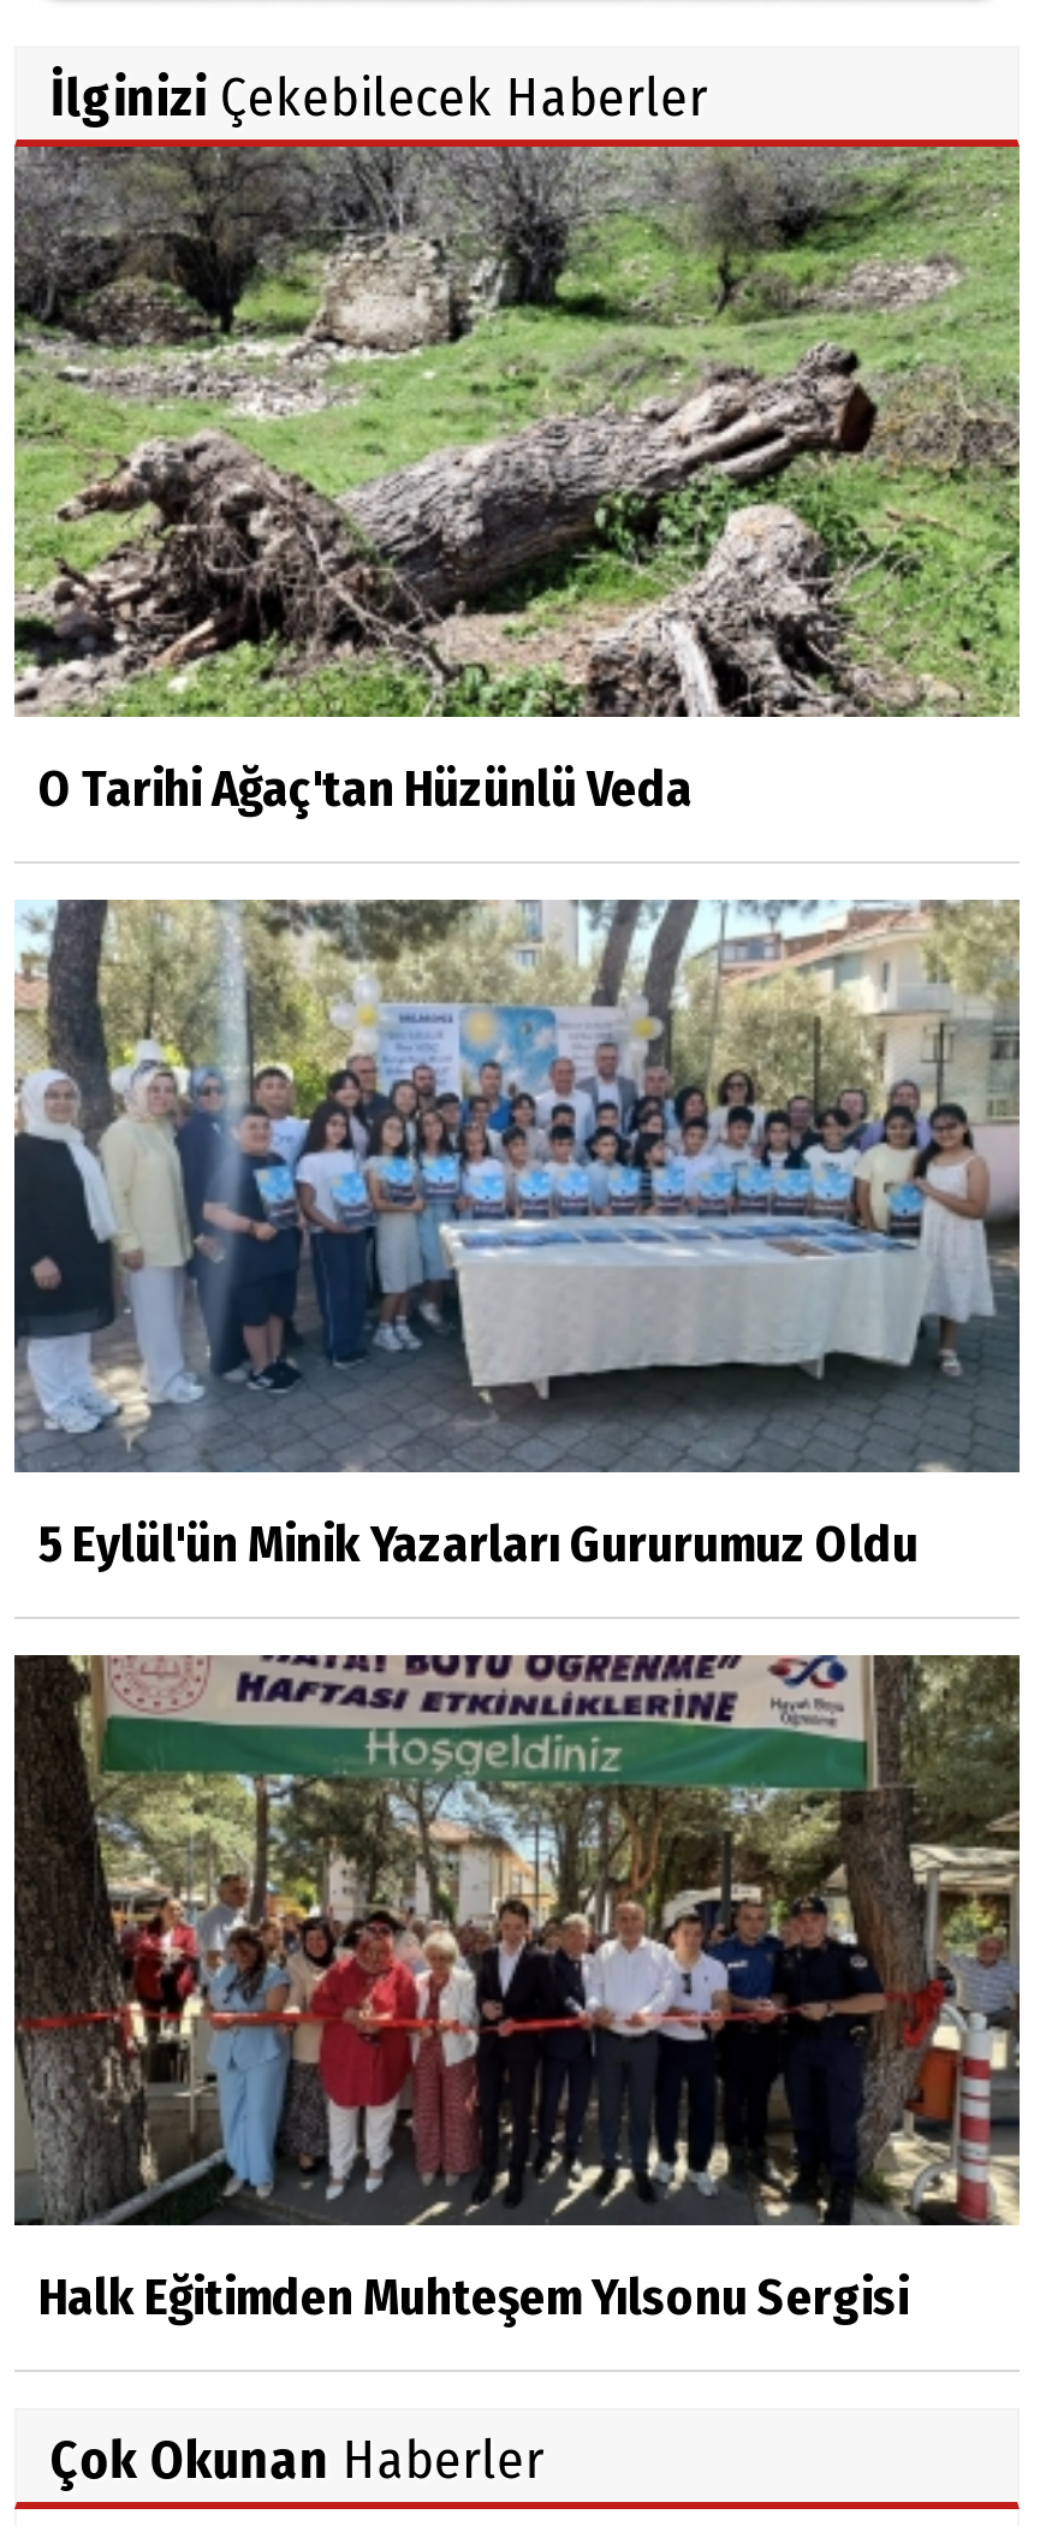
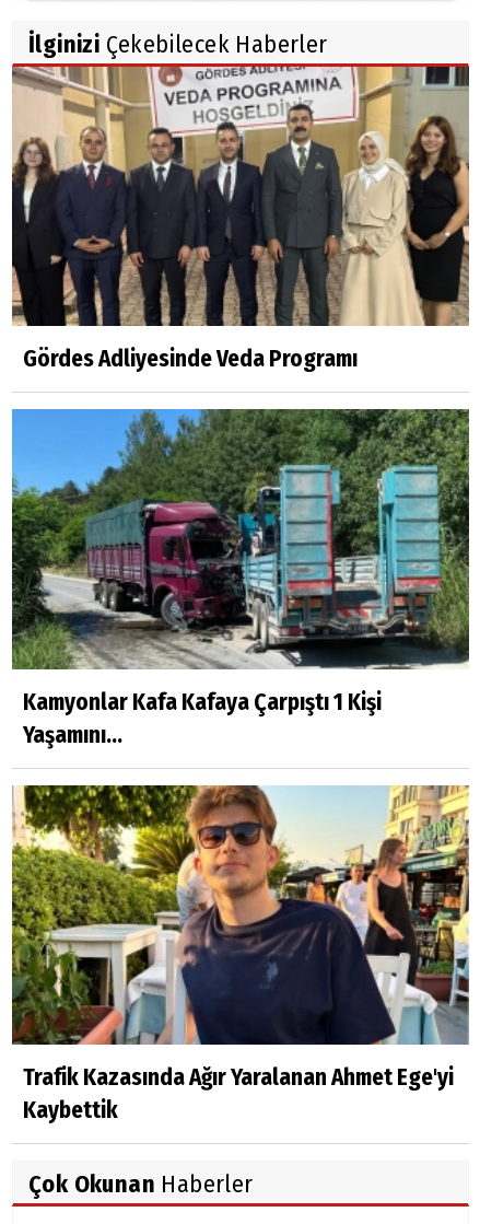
- [image]
- O Tarihi Ağaç'tan Hüzünlü Veda
+ [image]
+ Gördes Adliyesinde Veda Programı

- [image]
- 5 Eylül'ün Minik Yazarları Gururumuz Oldu
+ [image]
+ Kamyonlar Kafa Kafaya Çarpıştı 1 Kişi
+ Yaşamını...

- [image]
- Halk Eğitimden Muhteşem Yılsonu Sergisi
+ [image]
+ Trafik Kazasında Ağır Yaralanan Ahmet Ege'yi
+ Kaybettik
